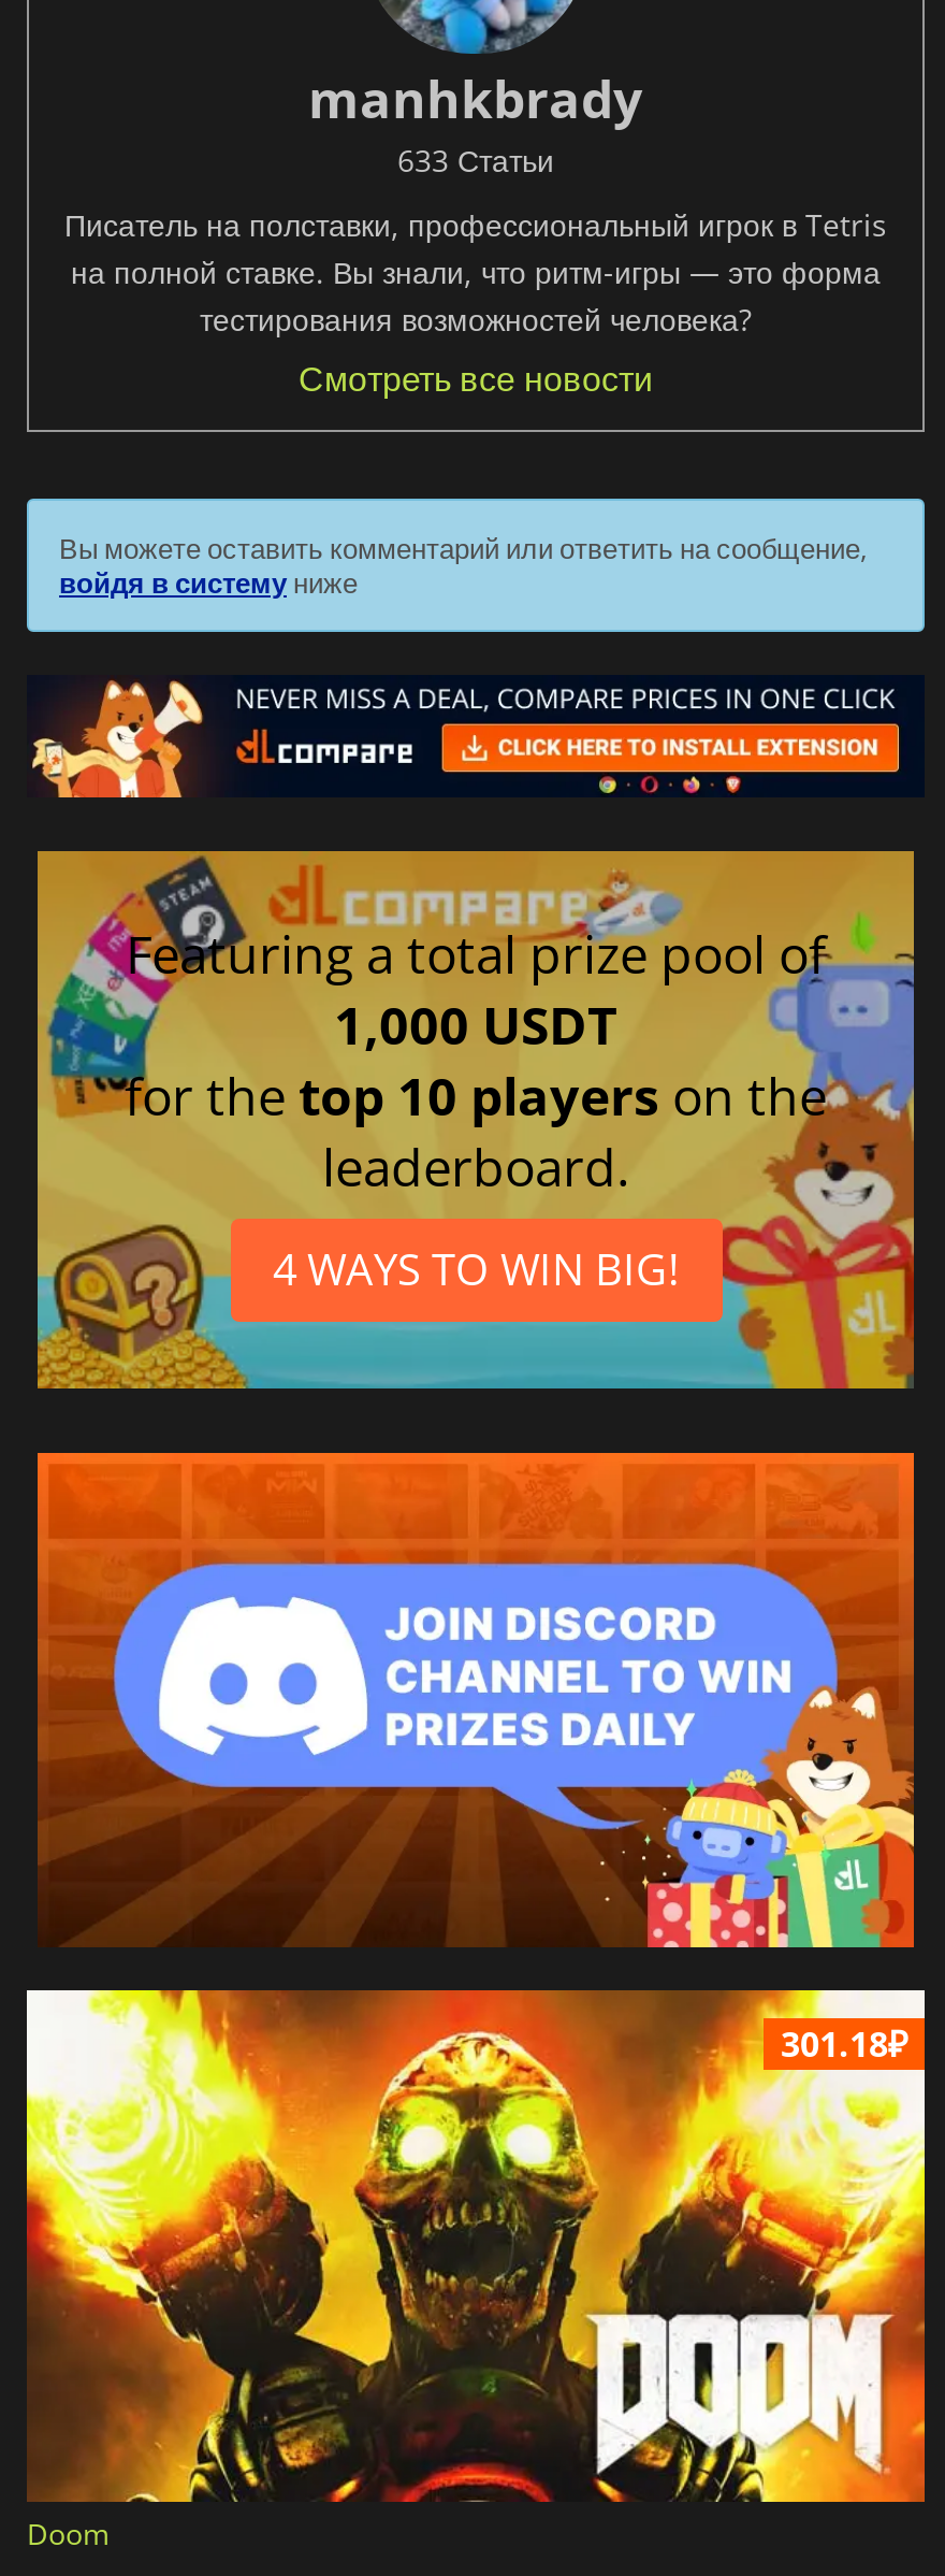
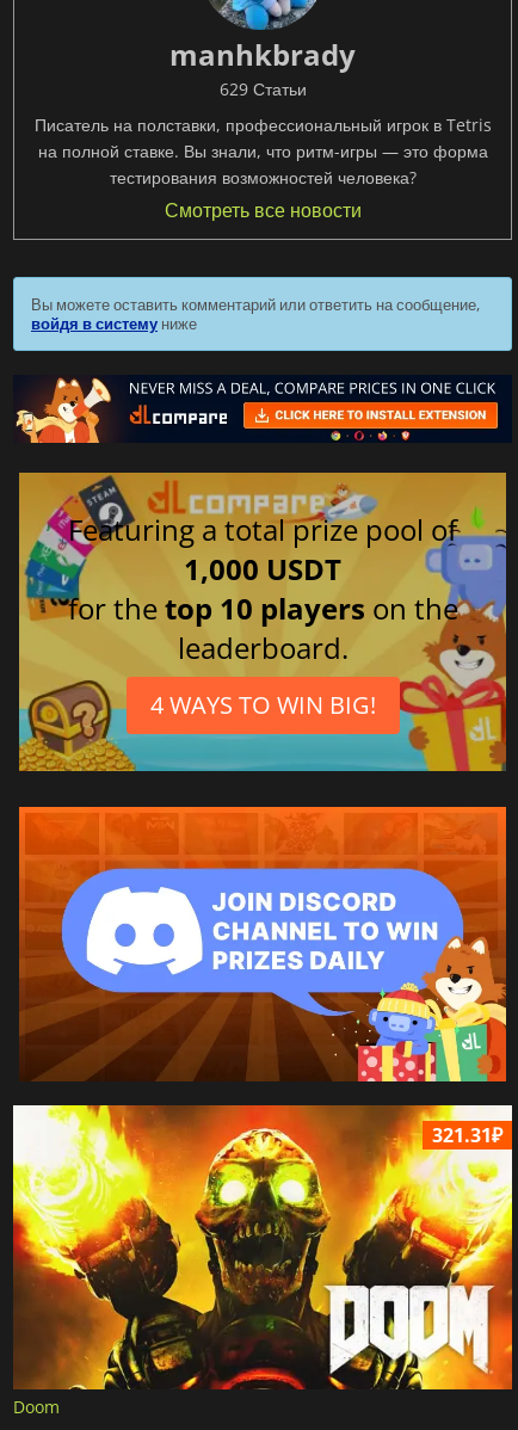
- 633 Статьи
+ 629 Статьи

- 301.18₽
+ 321.31₽
